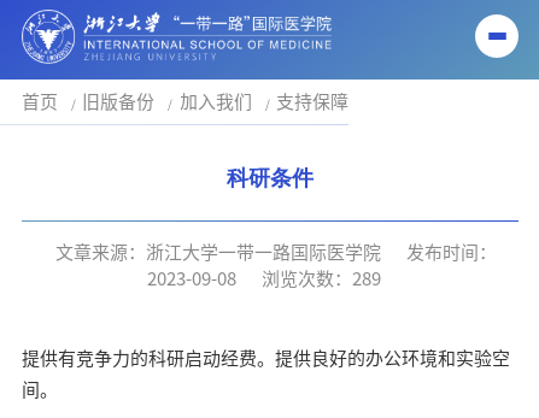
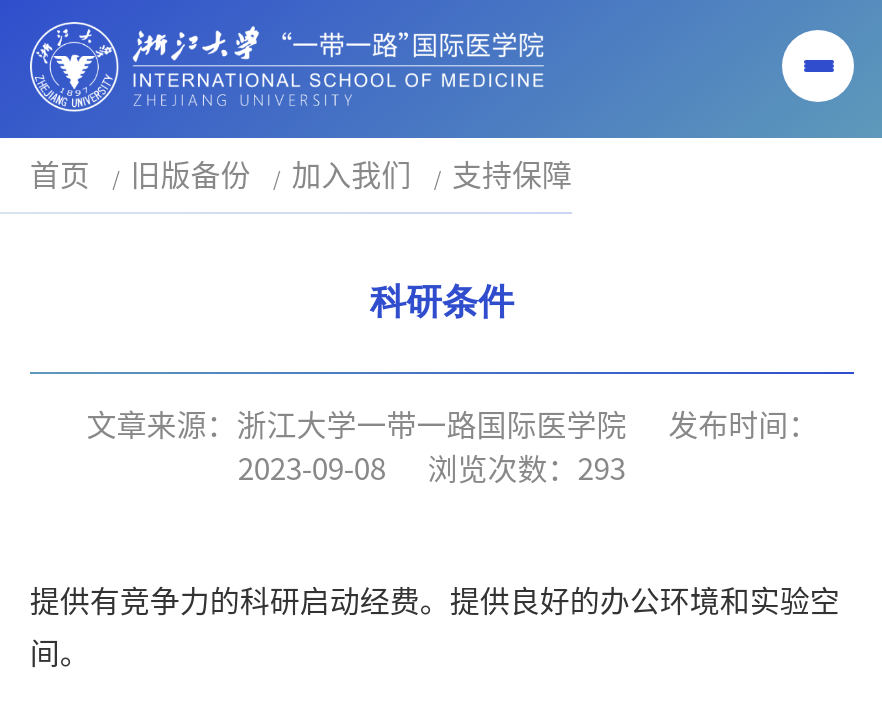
- 2023-09-08 浏览次数：289
+ 2023-09-08 浏览次数：293
